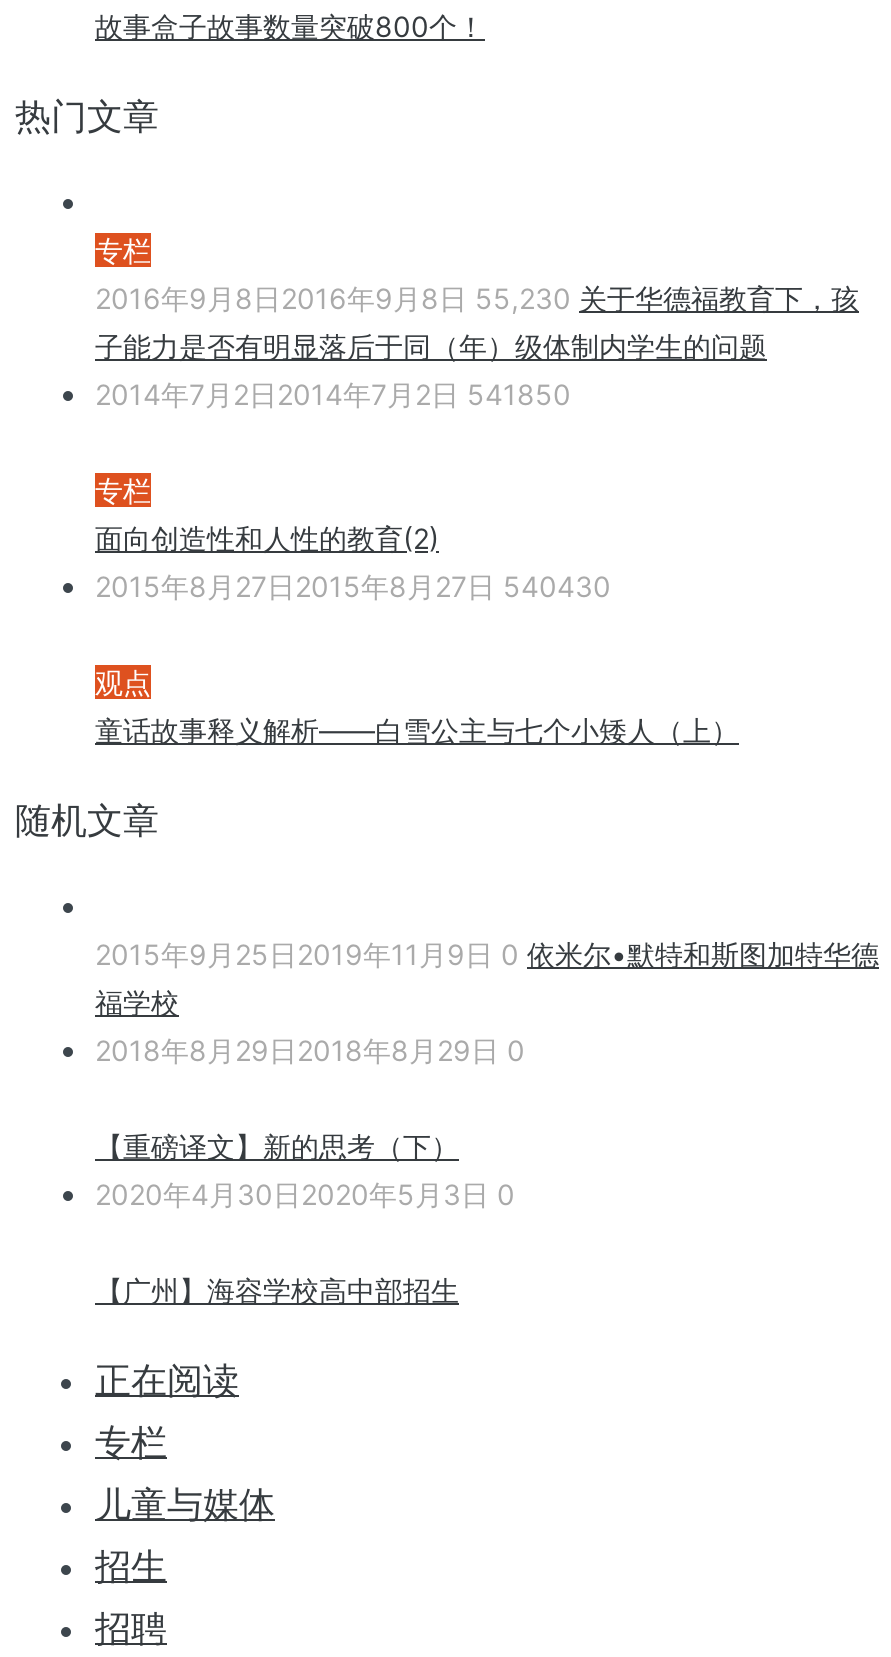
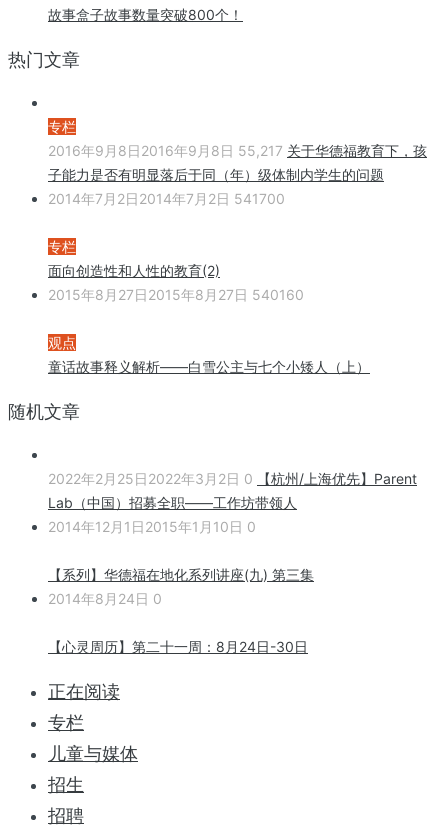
- 2016年9月8日2016年9月8日 55,230 关于华德福教育下，孩
+ 2016年9月8日2016年9月8日 55,217 关于华德福教育下，孩

- 2014年7月2日2014年7月2日 541850
+ 2014年7月2日2014年7月2日 541700

- 2015年8月27日2015年8月27日 540430
+ 2015年8月27日2015年8月27日 540160

- 2015年9月25日2019年11月9日 0 依米尔•默特和斯图加特华德
- 福学校
- 2018年8月29日2018年8月29日 0
+ 2022年2月25日2022年3月2日 0 【杭州/上海优先】Parent
+ Lab（中国）招募全职——工作坊带领人
+ 2014年12月1日2015年1月10日 0

- 【重磅译文】新的思考（下）
- 2020年4月30日2020年5月3日 0
+ 【系列】华德福在地化系列讲座(九) 第三集
+ 2014年8月24日 0

- 【广州】海容学校高中部招生
+ 【心灵周历】第二十一周：8月24日-30日
